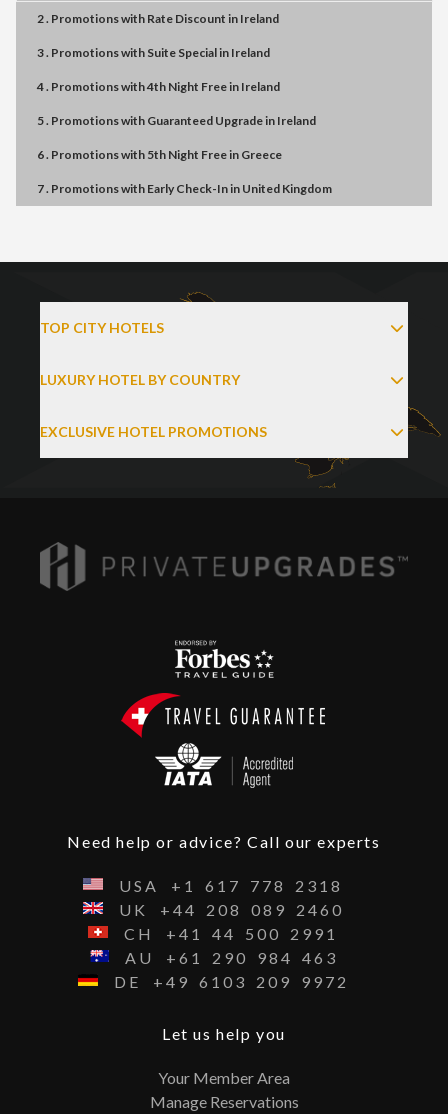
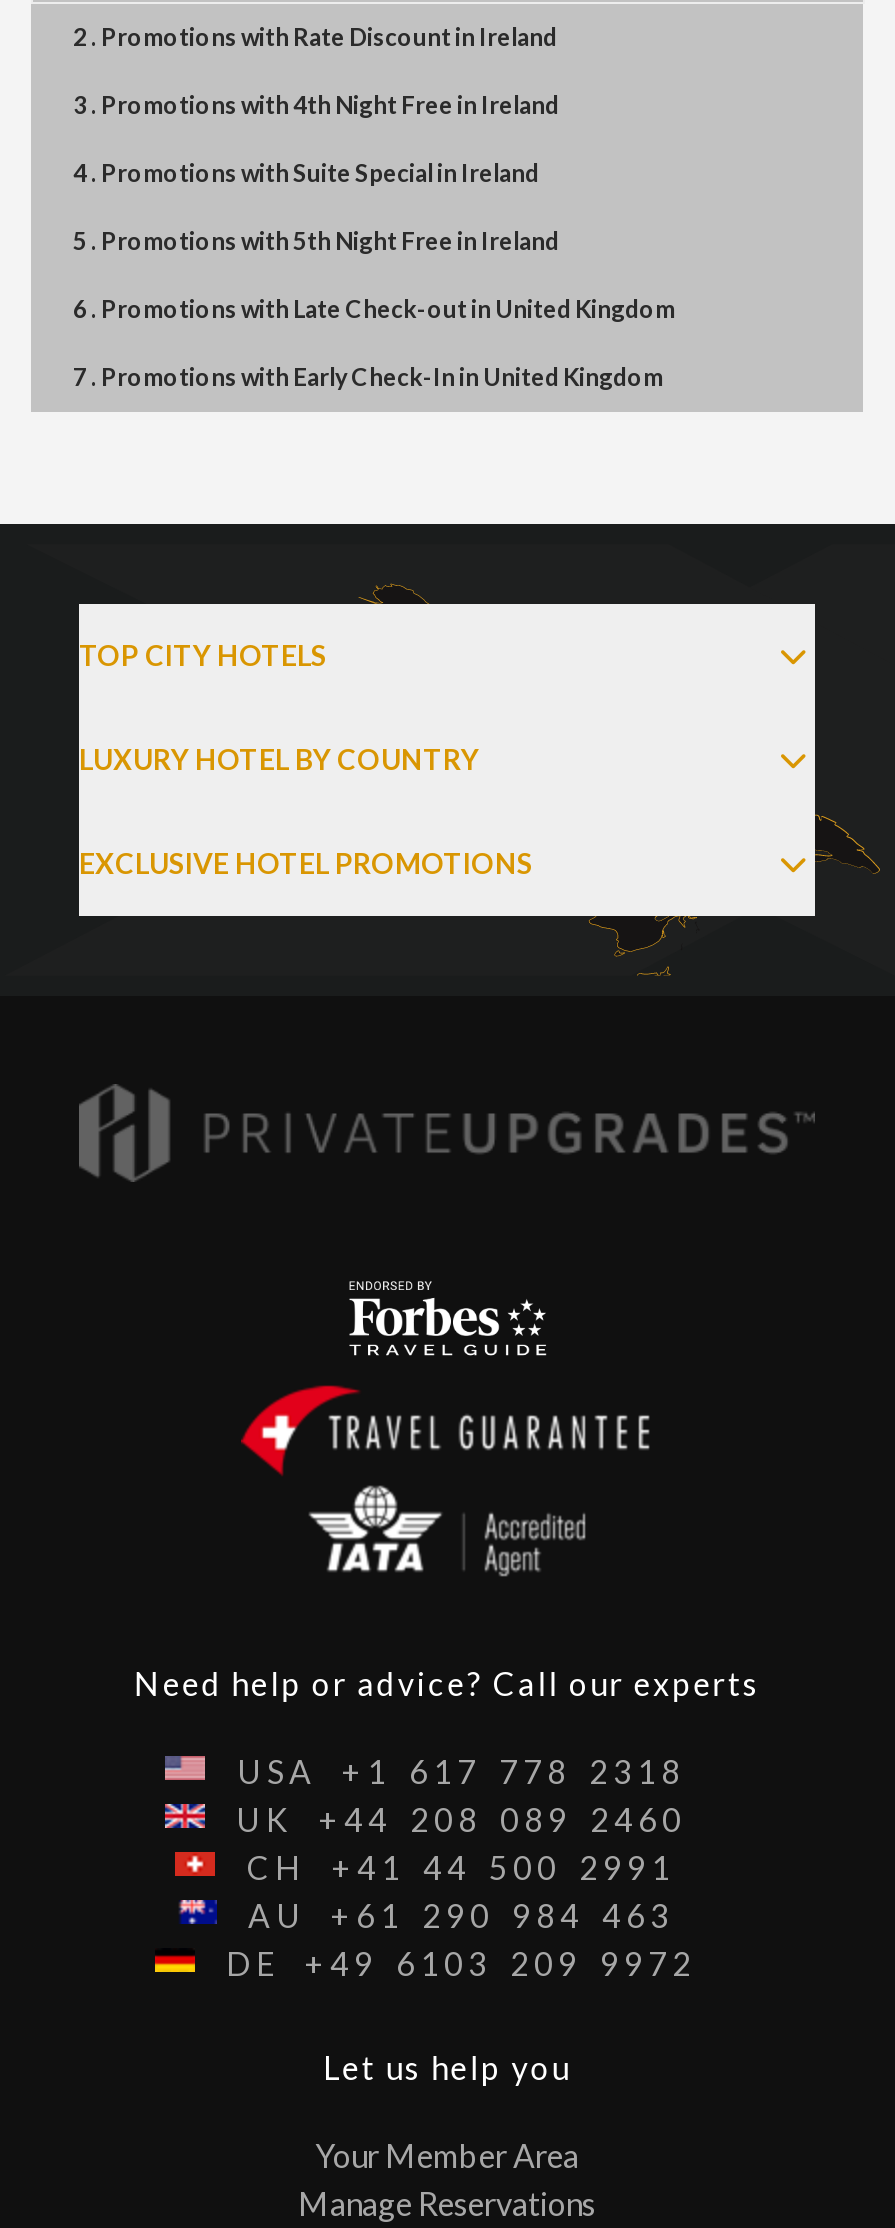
- 3 . Promotions withSuite Special in Ireland
+ 3 . Promotions with4th Night Free in Ireland

- 4 . Promotions with4th Night Free in Ireland
+ 4 . Promotions withSuite Special in Ireland

- 5 . Promotions with Guaranteed Upgrade in Ireland
+ 5 . Promotions with 5th Night Free in Ireland

- 6 . Promotions with 5th Night Free in Greece
+ 6 . Promotions with Late Check-out in United Kingdom
